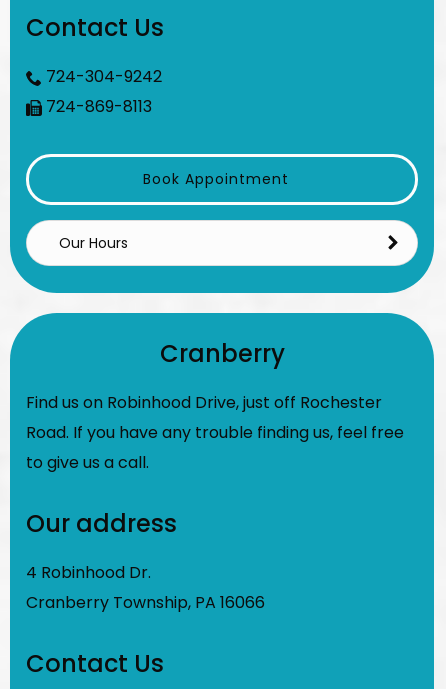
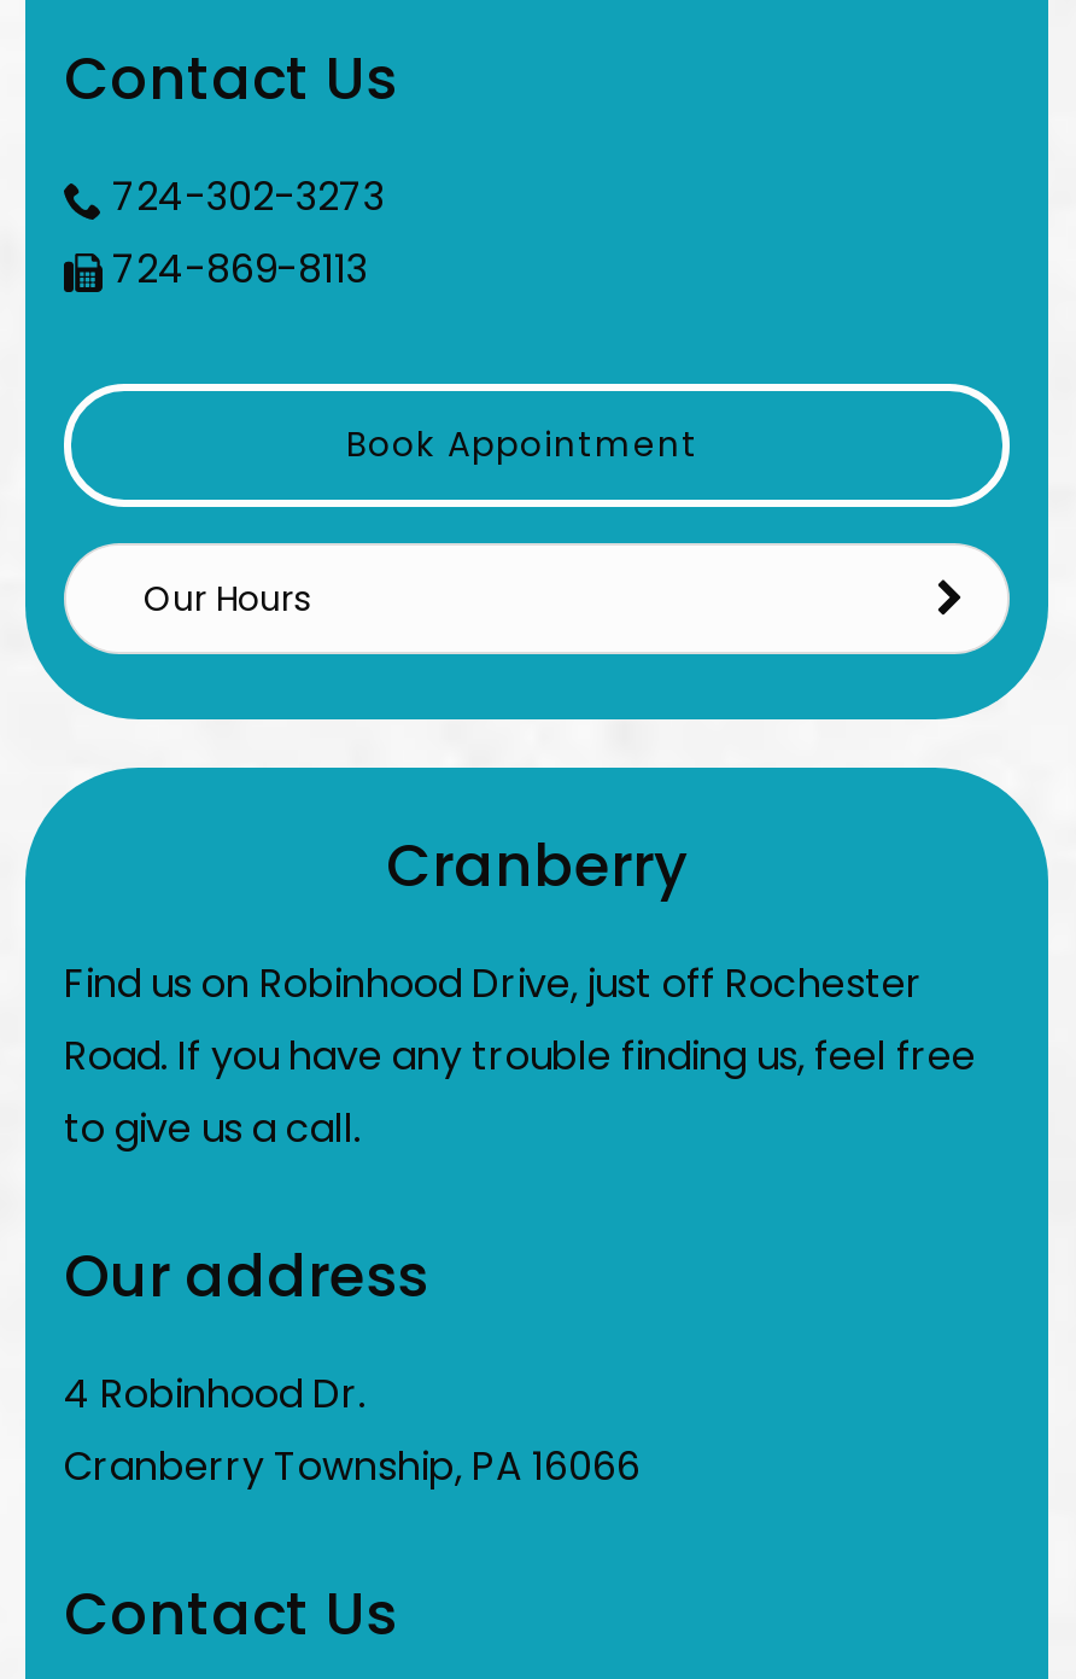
- 724-304-9242
+ 724-302-3273
